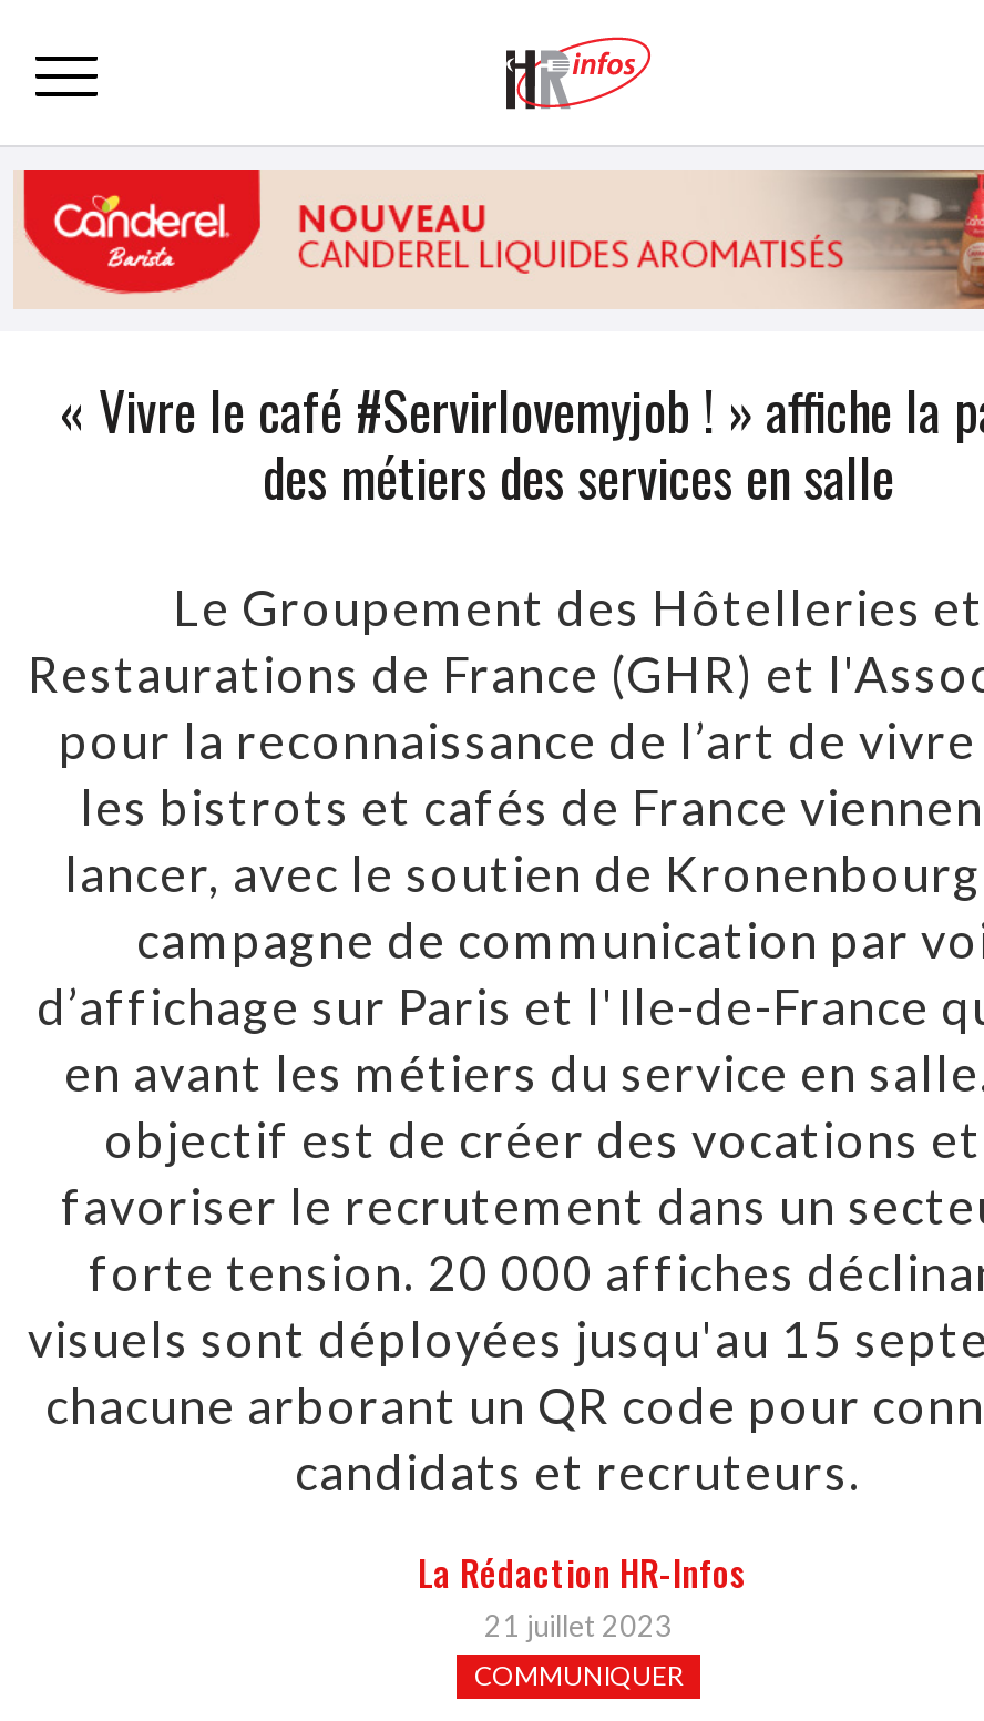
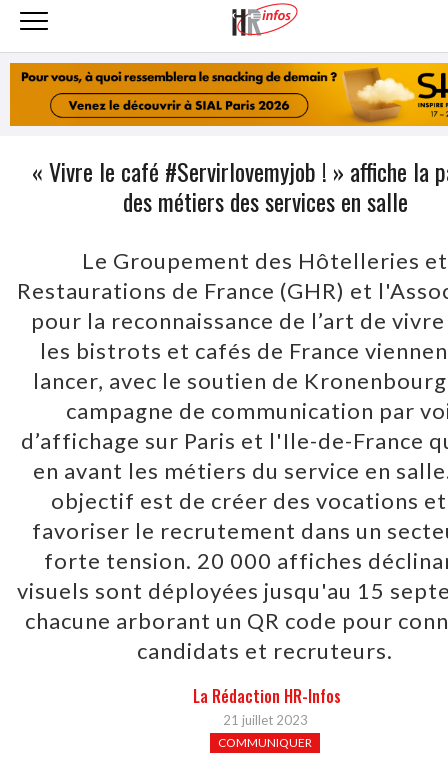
- [image]
+ [image]
